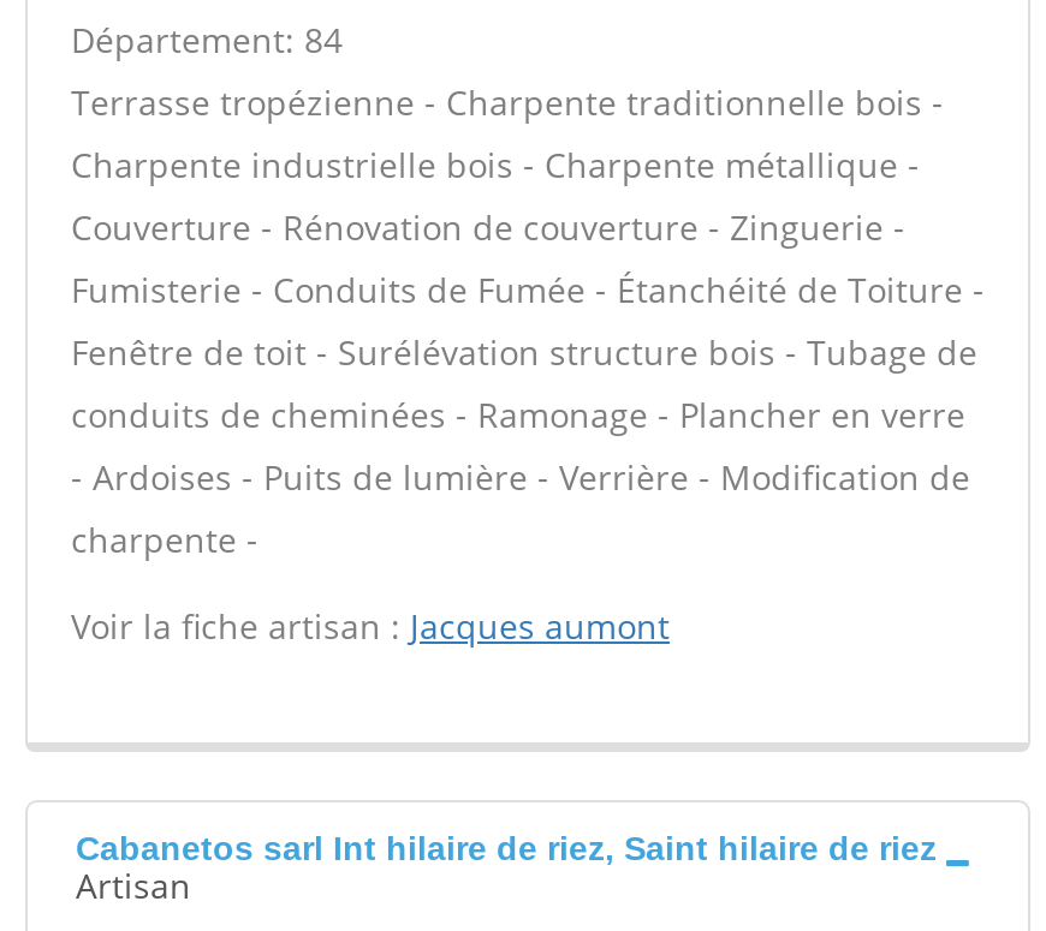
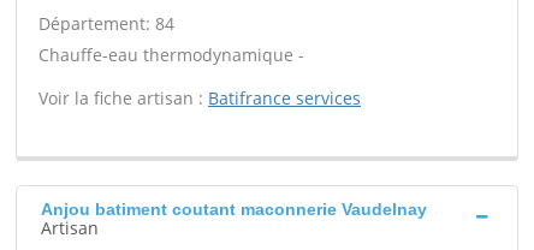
- Terrasse tropézienne - Charpente traditionnelle bois -
- Charpente industrielle bois - Charpente métallique -
- Couverture - Rénovation de couverture - Zinguerie -
- Fumisterie - Conduits de Fumée - Étanchéité de Toiture -
- Fenêtre de toit - Surélévation structure bois - Tubage de
- conduits de cheminées - Ramonage - Plancher en verre
- - Ardoises - Puits de lumière - Verrière - Modification de
- charpente -
+ Chauffe-eau thermodynamique -

- Voir la fiche artisan : Jacques aumont
+ Voir la fiche artisan : Batifrance services

- Cabanetos sarl Int hilaire de riez, Saint hilaire de riez
+ Anjou batiment coutant maconnerie Vaudelnay
